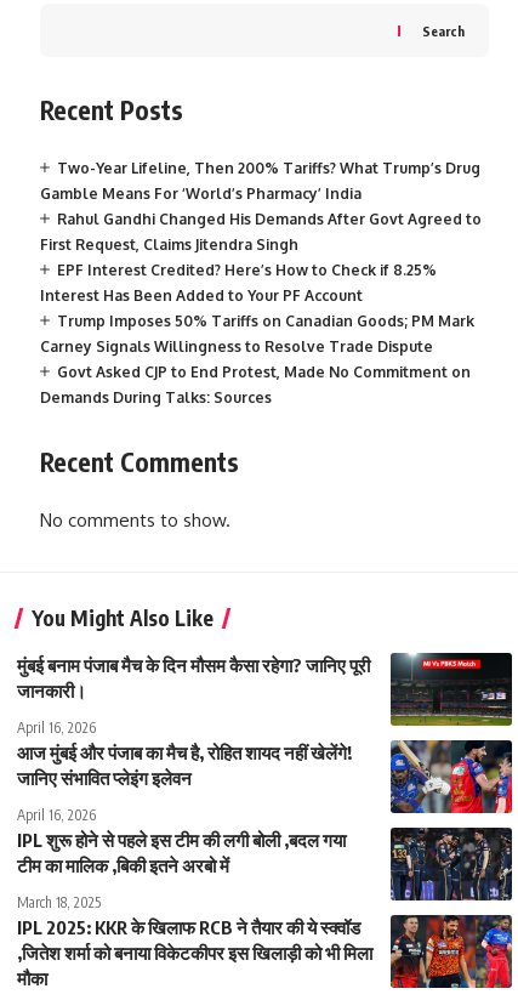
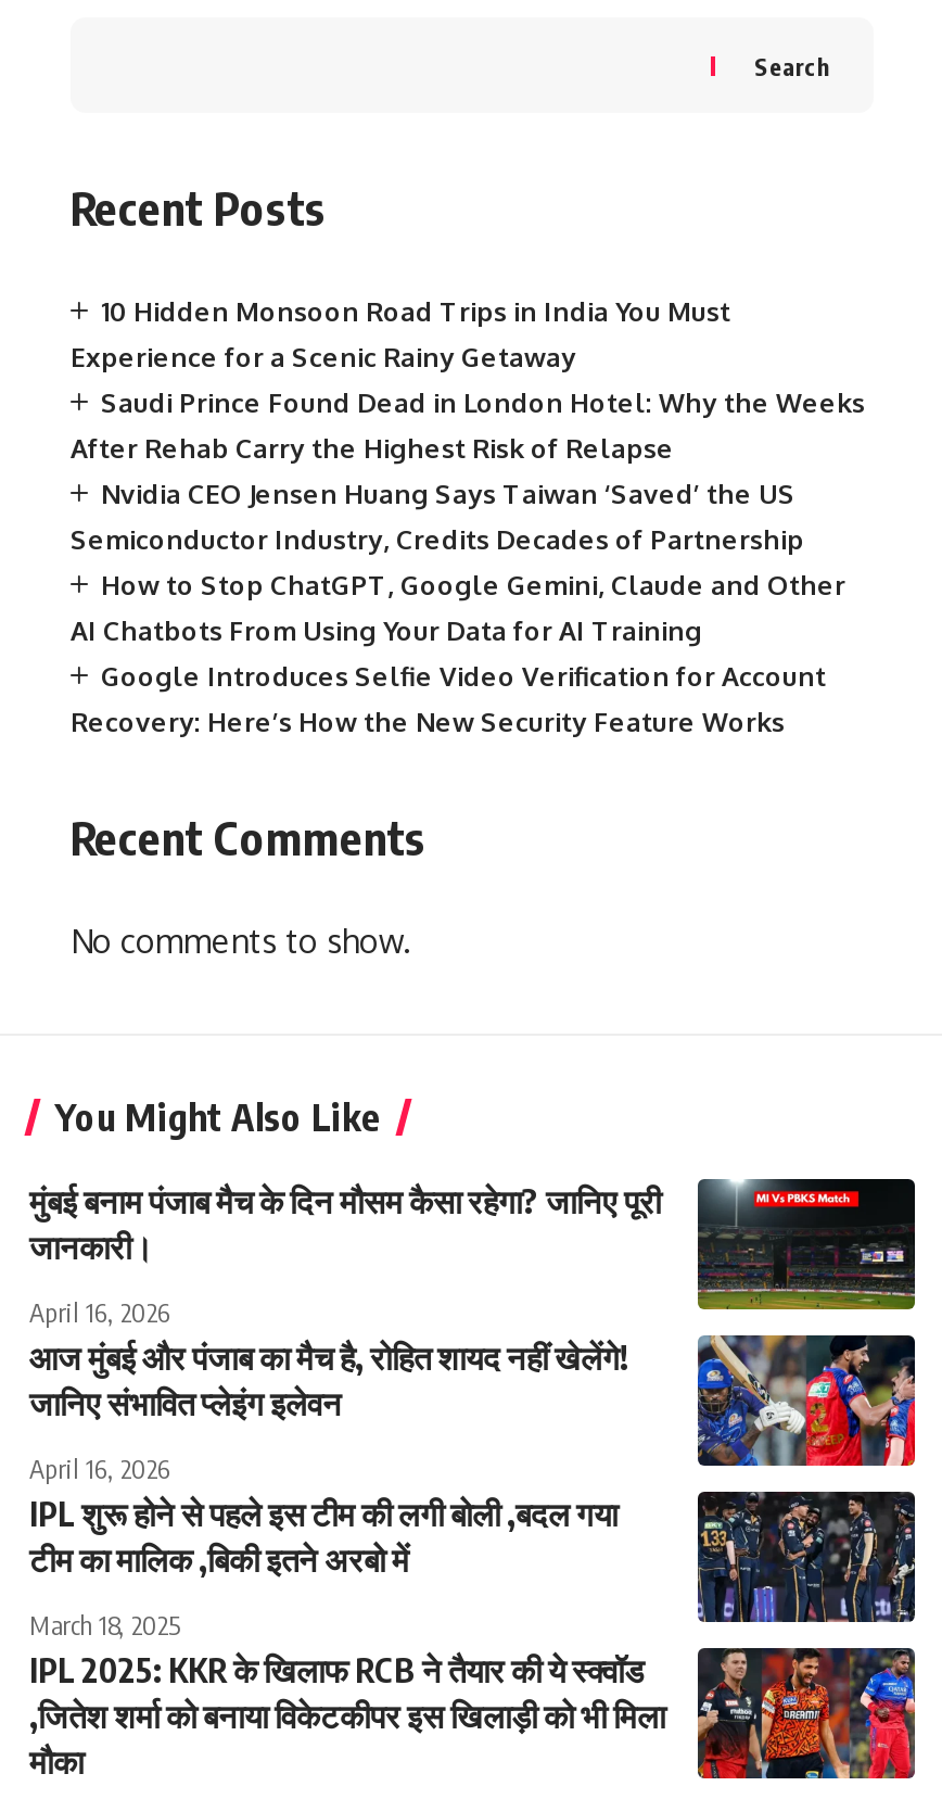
- Two-Year Lifeline, Then 200% Tariffs? What Trump’s Drug
- Gamble Means For ‘World’s Pharmacy’ India
- Rahul Gandhi Changed His Demands After Govt Agreed to
- First Request, Claims Jitendra Singh
- EPF Interest Credited? Here’s How to Check if 8.25%
- Interest Has Been Added to Your PF Account
- Trump Imposes 50% Tariffs on Canadian Goods; PM Mark
- Carney Signals Willingness to Resolve Trade Dispute
- Govt Asked CJP to End Protest, Made No Commitment on
- Demands During Talks: Sources
+ 10 Hidden Monsoon Road Trips in India You Must
+ Experience for a Scenic Rainy Getaway
+ Saudi Prince Found Dead in London Hotel: Why the Weeks
+ After Rehab Carry the Highest Risk of Relapse
+ Nvidia CEO Jensen Huang Says Taiwan ‘Saved’ the US
+ Semiconductor Industry, Credits Decades of Partnership
+ How to Stop ChatGPT, Google Gemini, Claude and Other
+ AI Chatbots From Using Your Data for AI Training
+ Google Introduces Selfie Video Verification for Account
+ Recovery: Here’s How the New Security Feature Works
